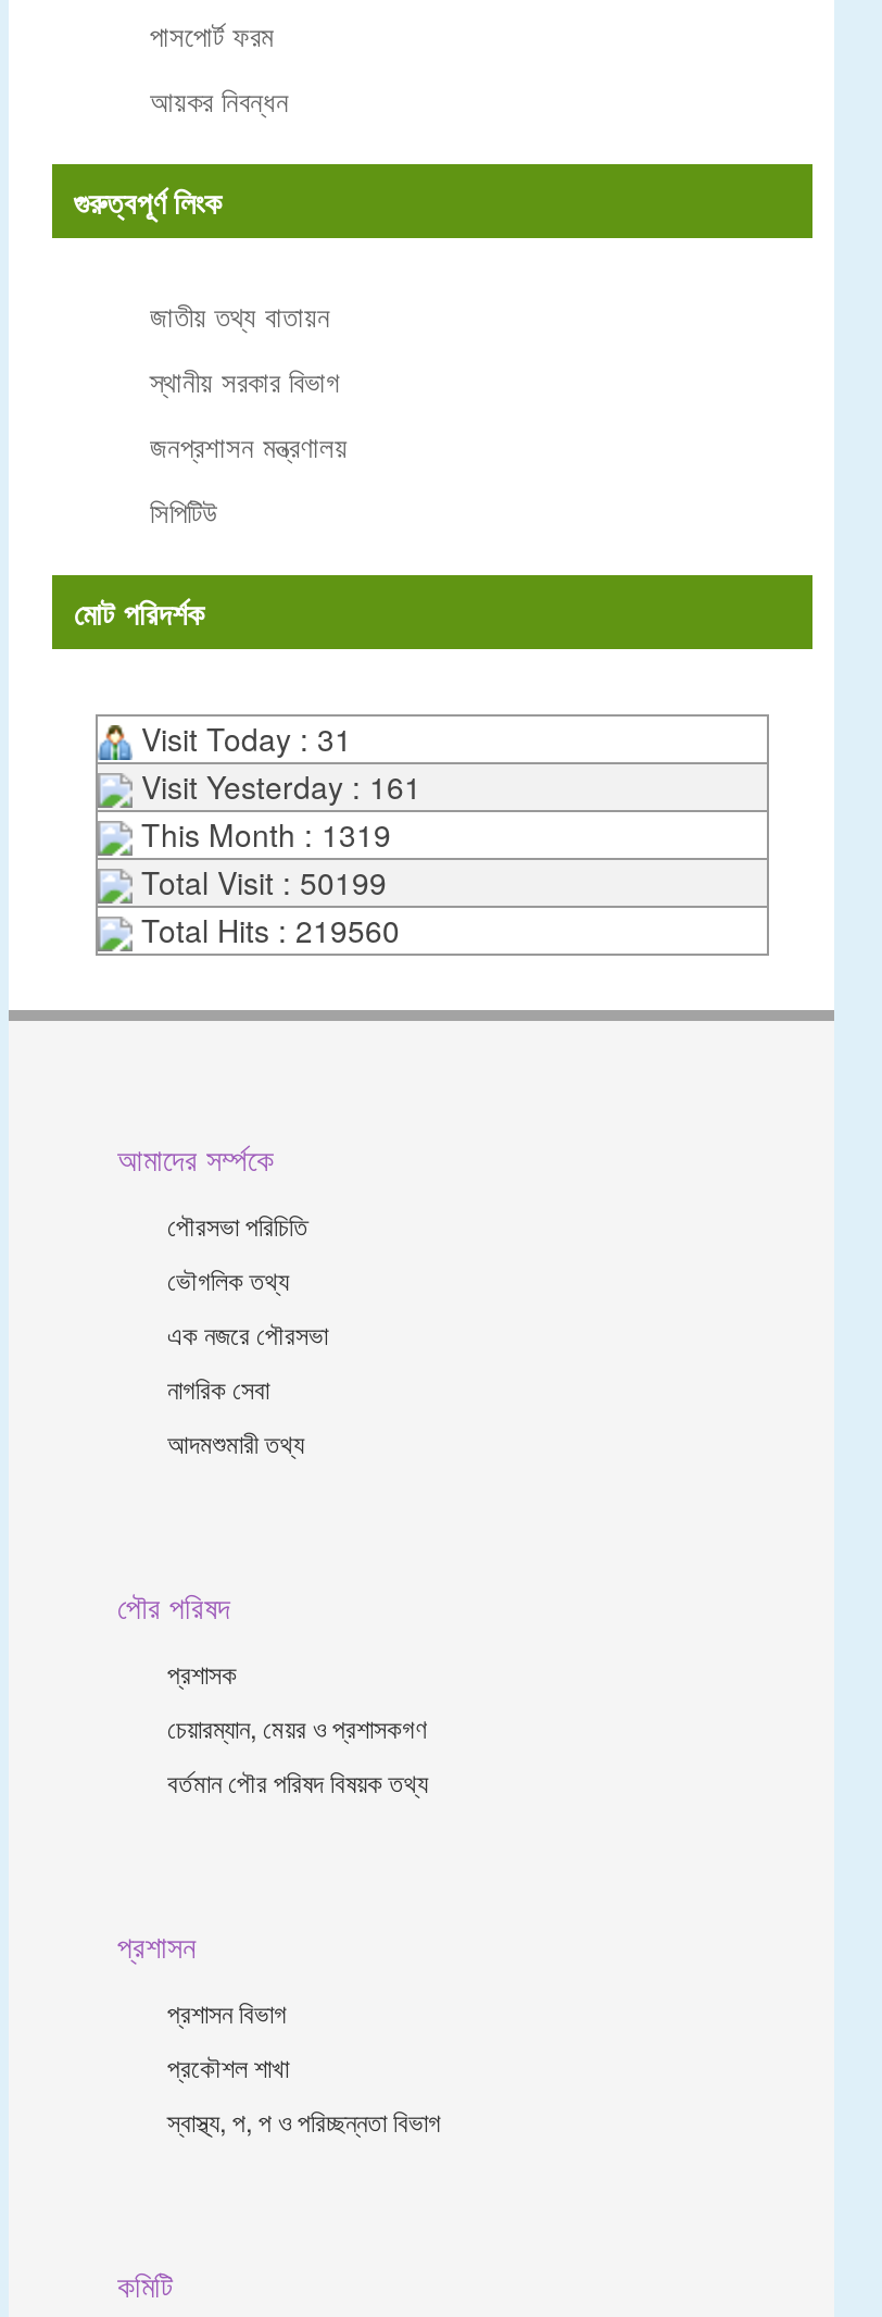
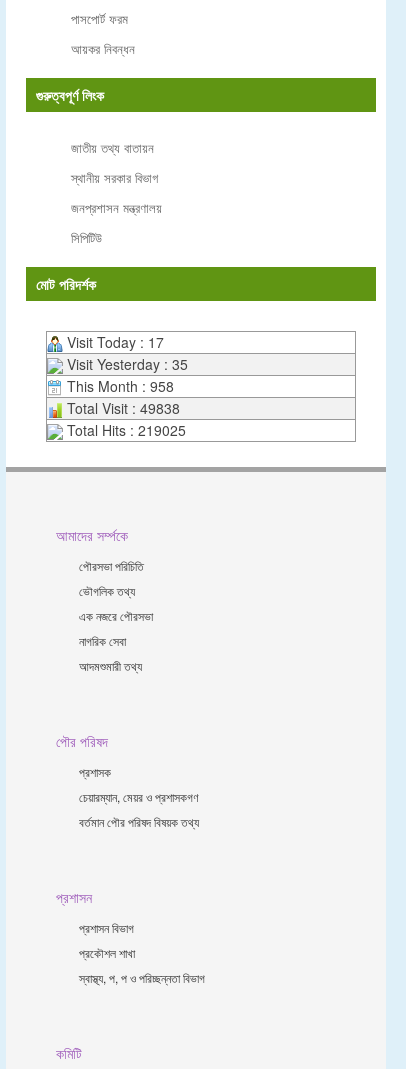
- Visit Today : 31
+ Visit Today : 17

- Visit Yesterday : 161
+ Visit Yesterday : 35

- This Month : 1319
+ This Month : 958

- Total Visit : 50199
+ Total Visit : 49838

- Total Hits : 219560
+ Total Hits : 219025
